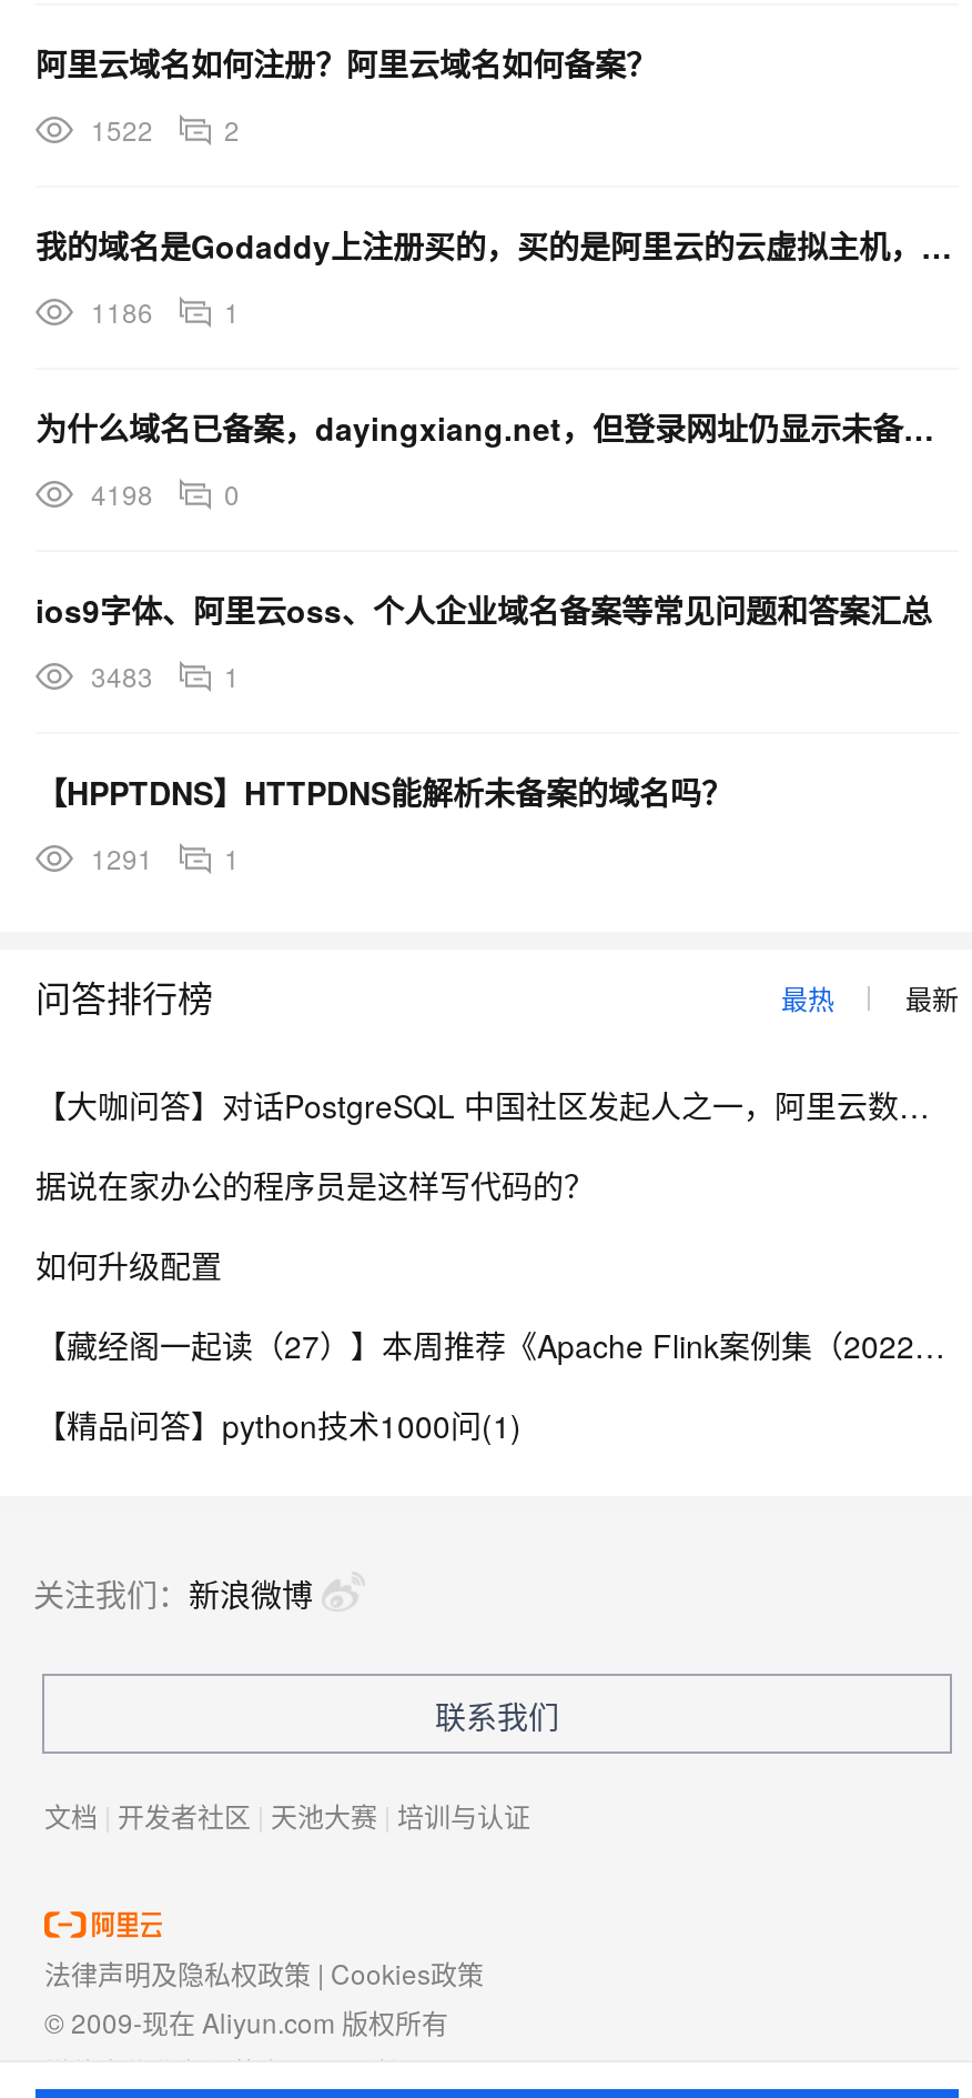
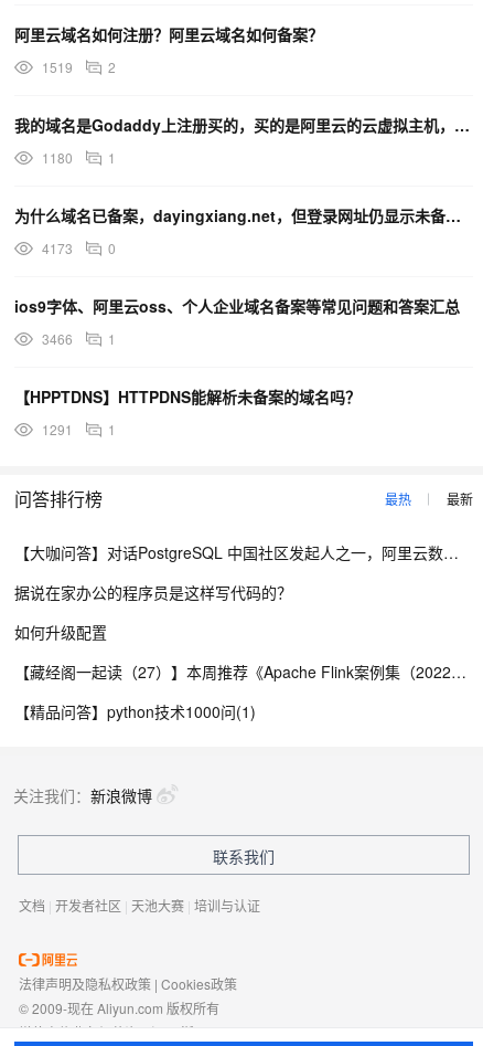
- 1522 2
+ 1519 2

- 1186 1
+ 1180 1

- 4198 0
+ 4173 0

- 3483 1
+ 3466 1
